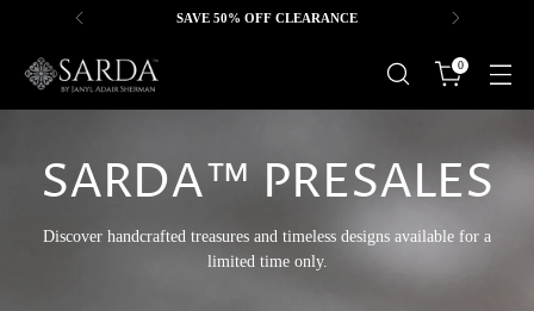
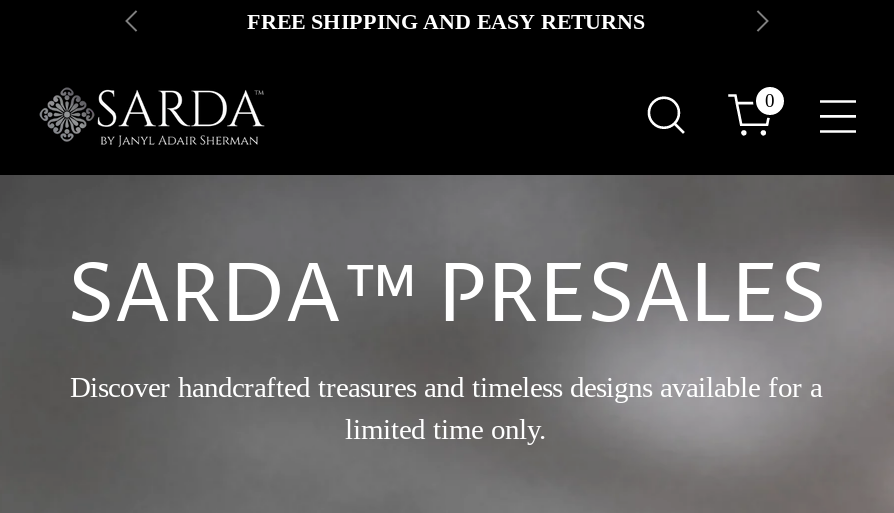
- SAVE 50% OFF CLEARANCE
+ FREE SHIPPING AND EASY RETURNS
